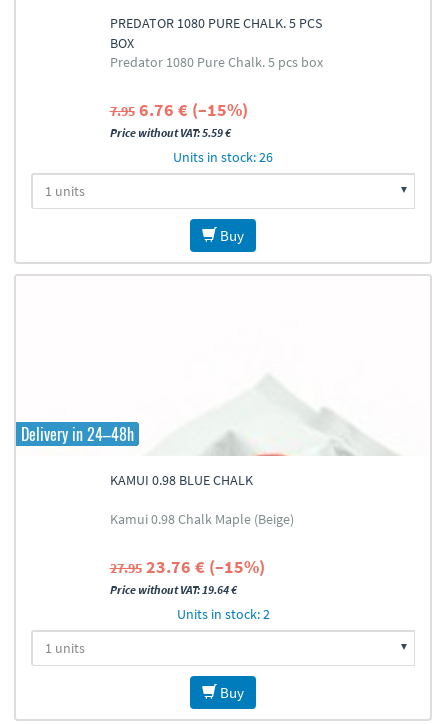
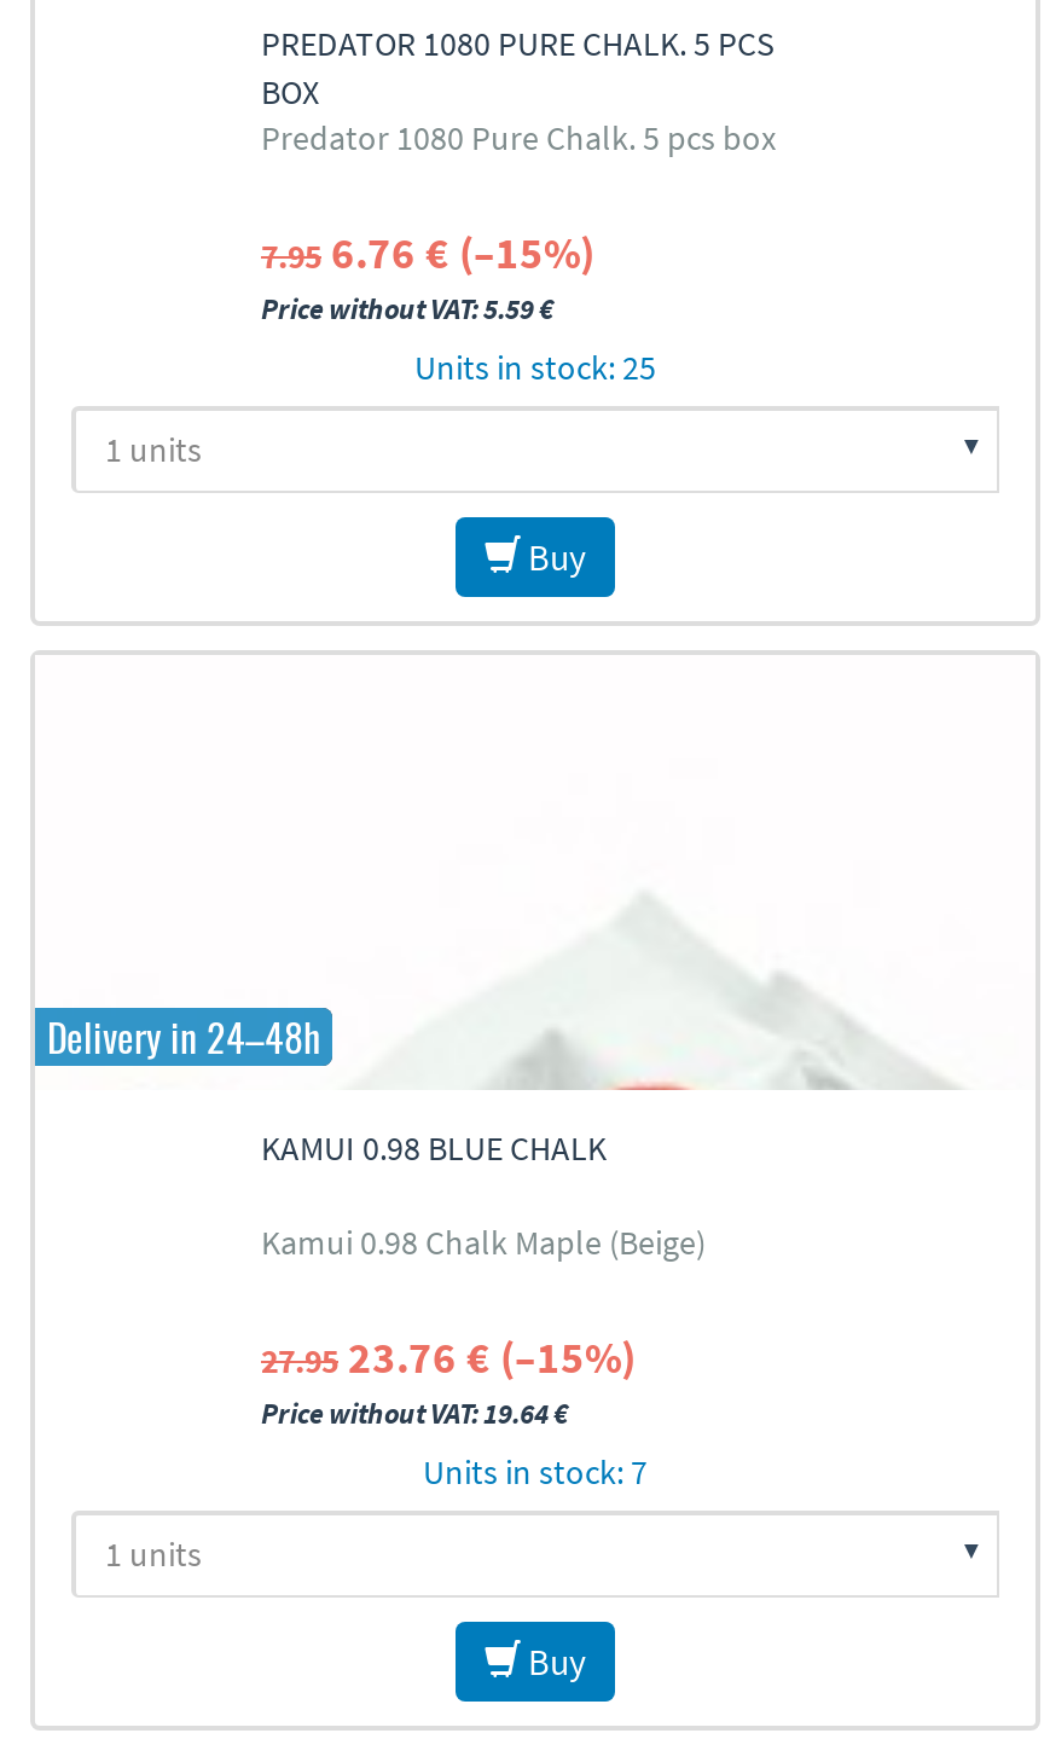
- Units in stock: 26
+ Units in stock: 25

- Units in stock: 2
+ Units in stock: 7
